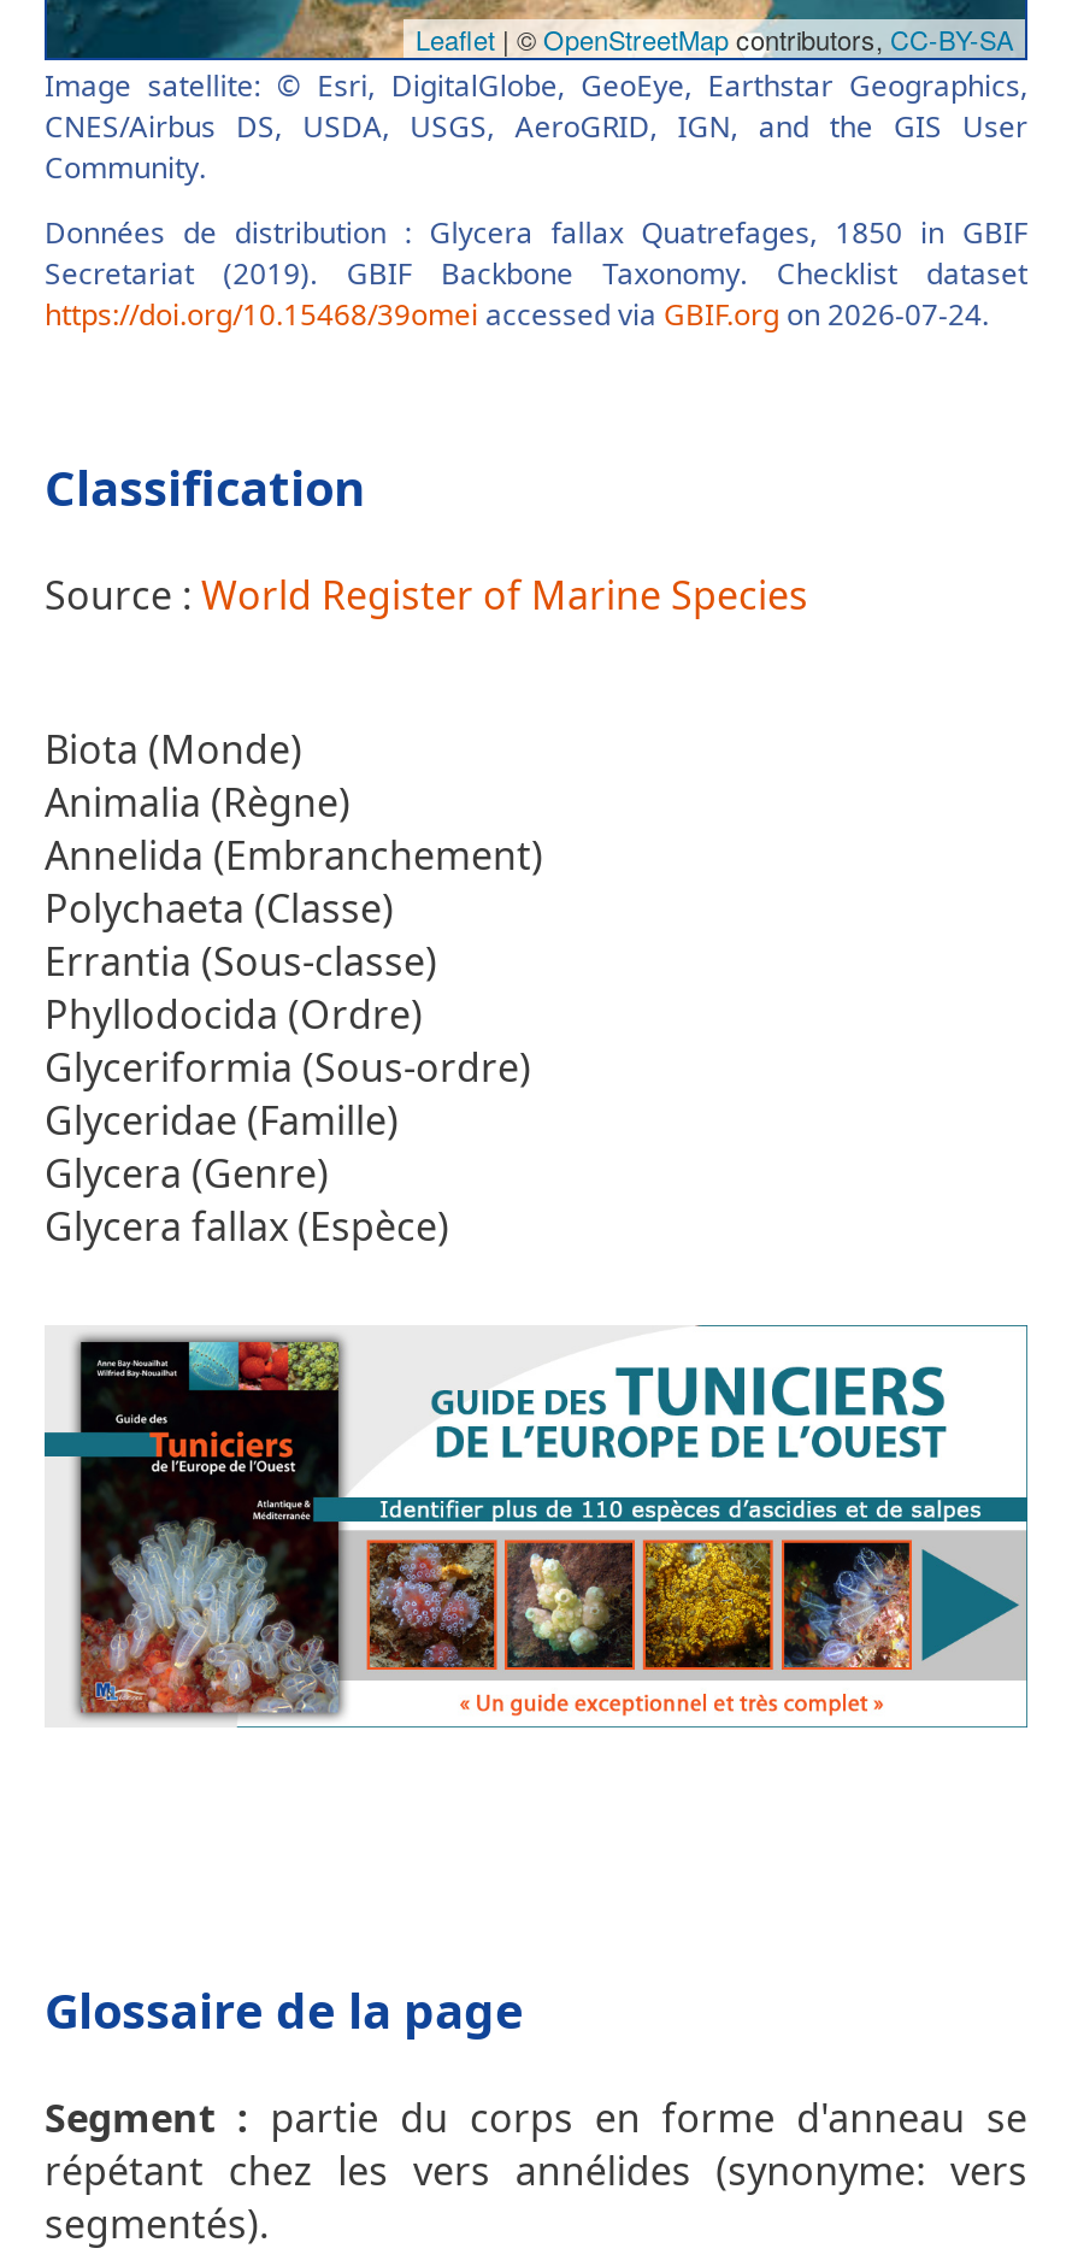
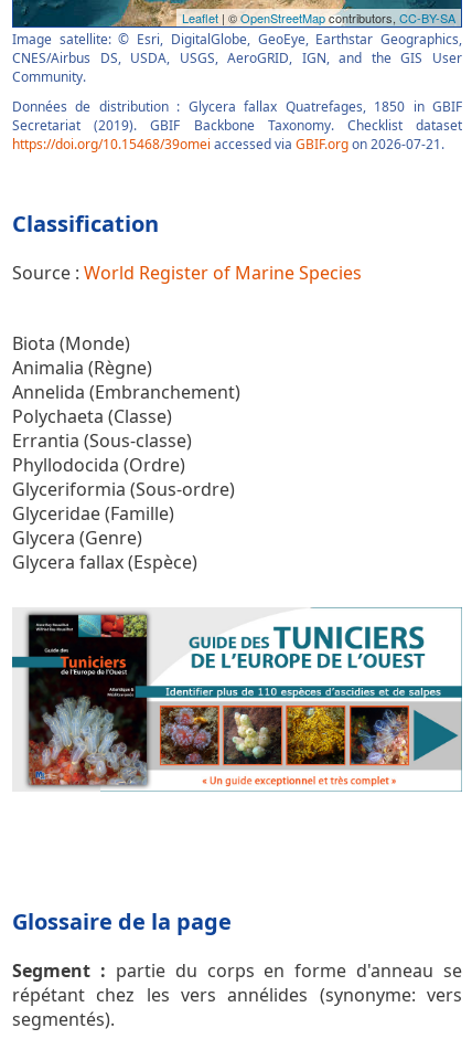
- https://doi.org/10.15468/39omei accessed via GBIF.org on 2026-07-24.
+ https://doi.org/10.15468/39omei accessed via GBIF.org on 2026-07-21.
